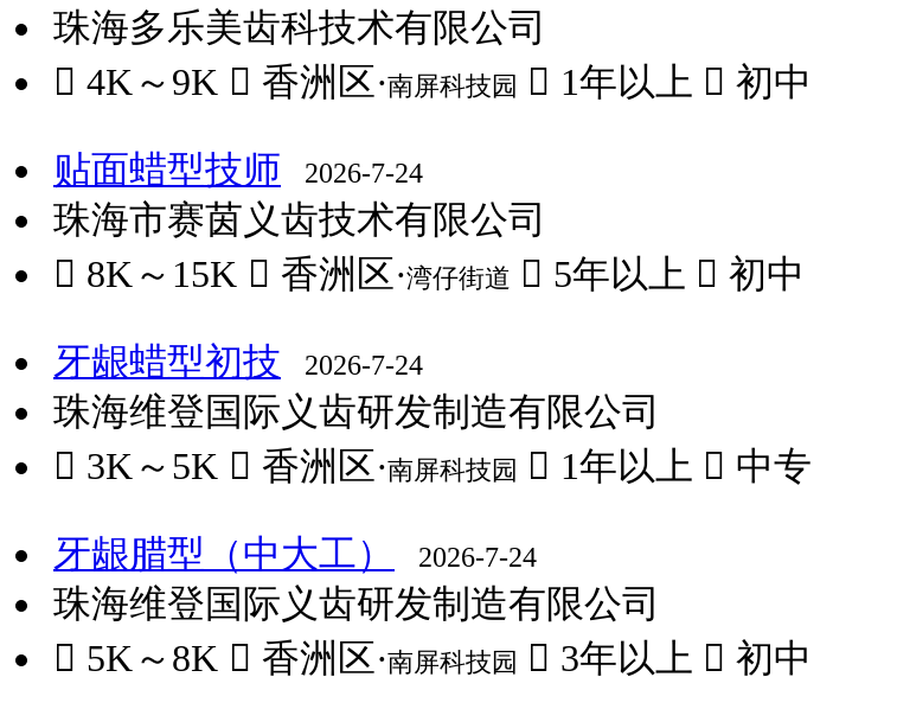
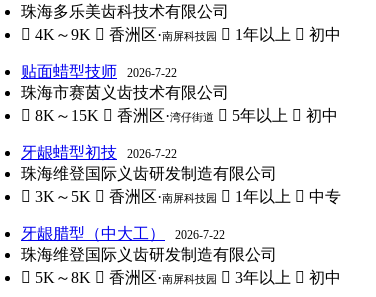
- 贴面蜡型技师 2026-7-24
+ 贴面蜡型技师 2026-7-22

- 牙龈蜡型初技 2026-7-24
+ 牙龈蜡型初技 2026-7-22

- 牙龈腊型（中大工） 2026-7-24
+ 牙龈腊型（中大工） 2026-7-22
